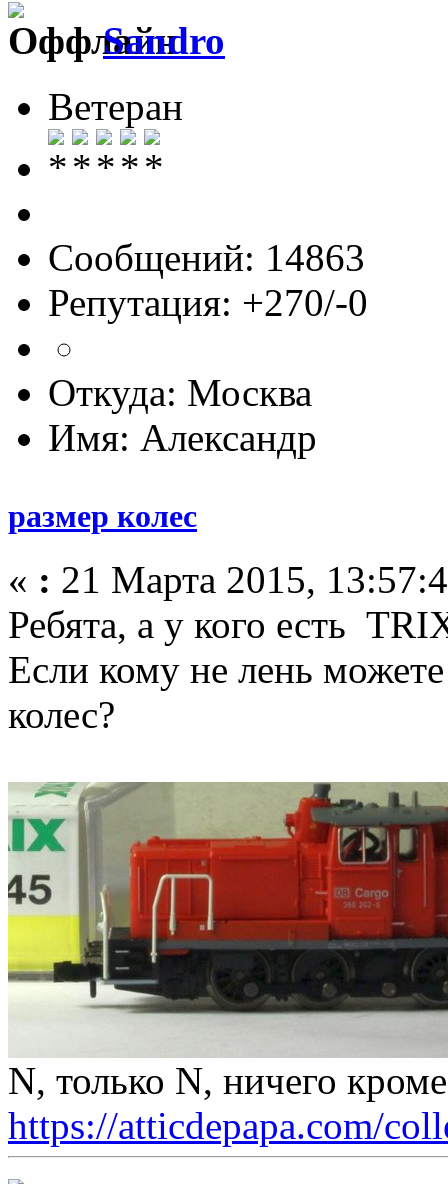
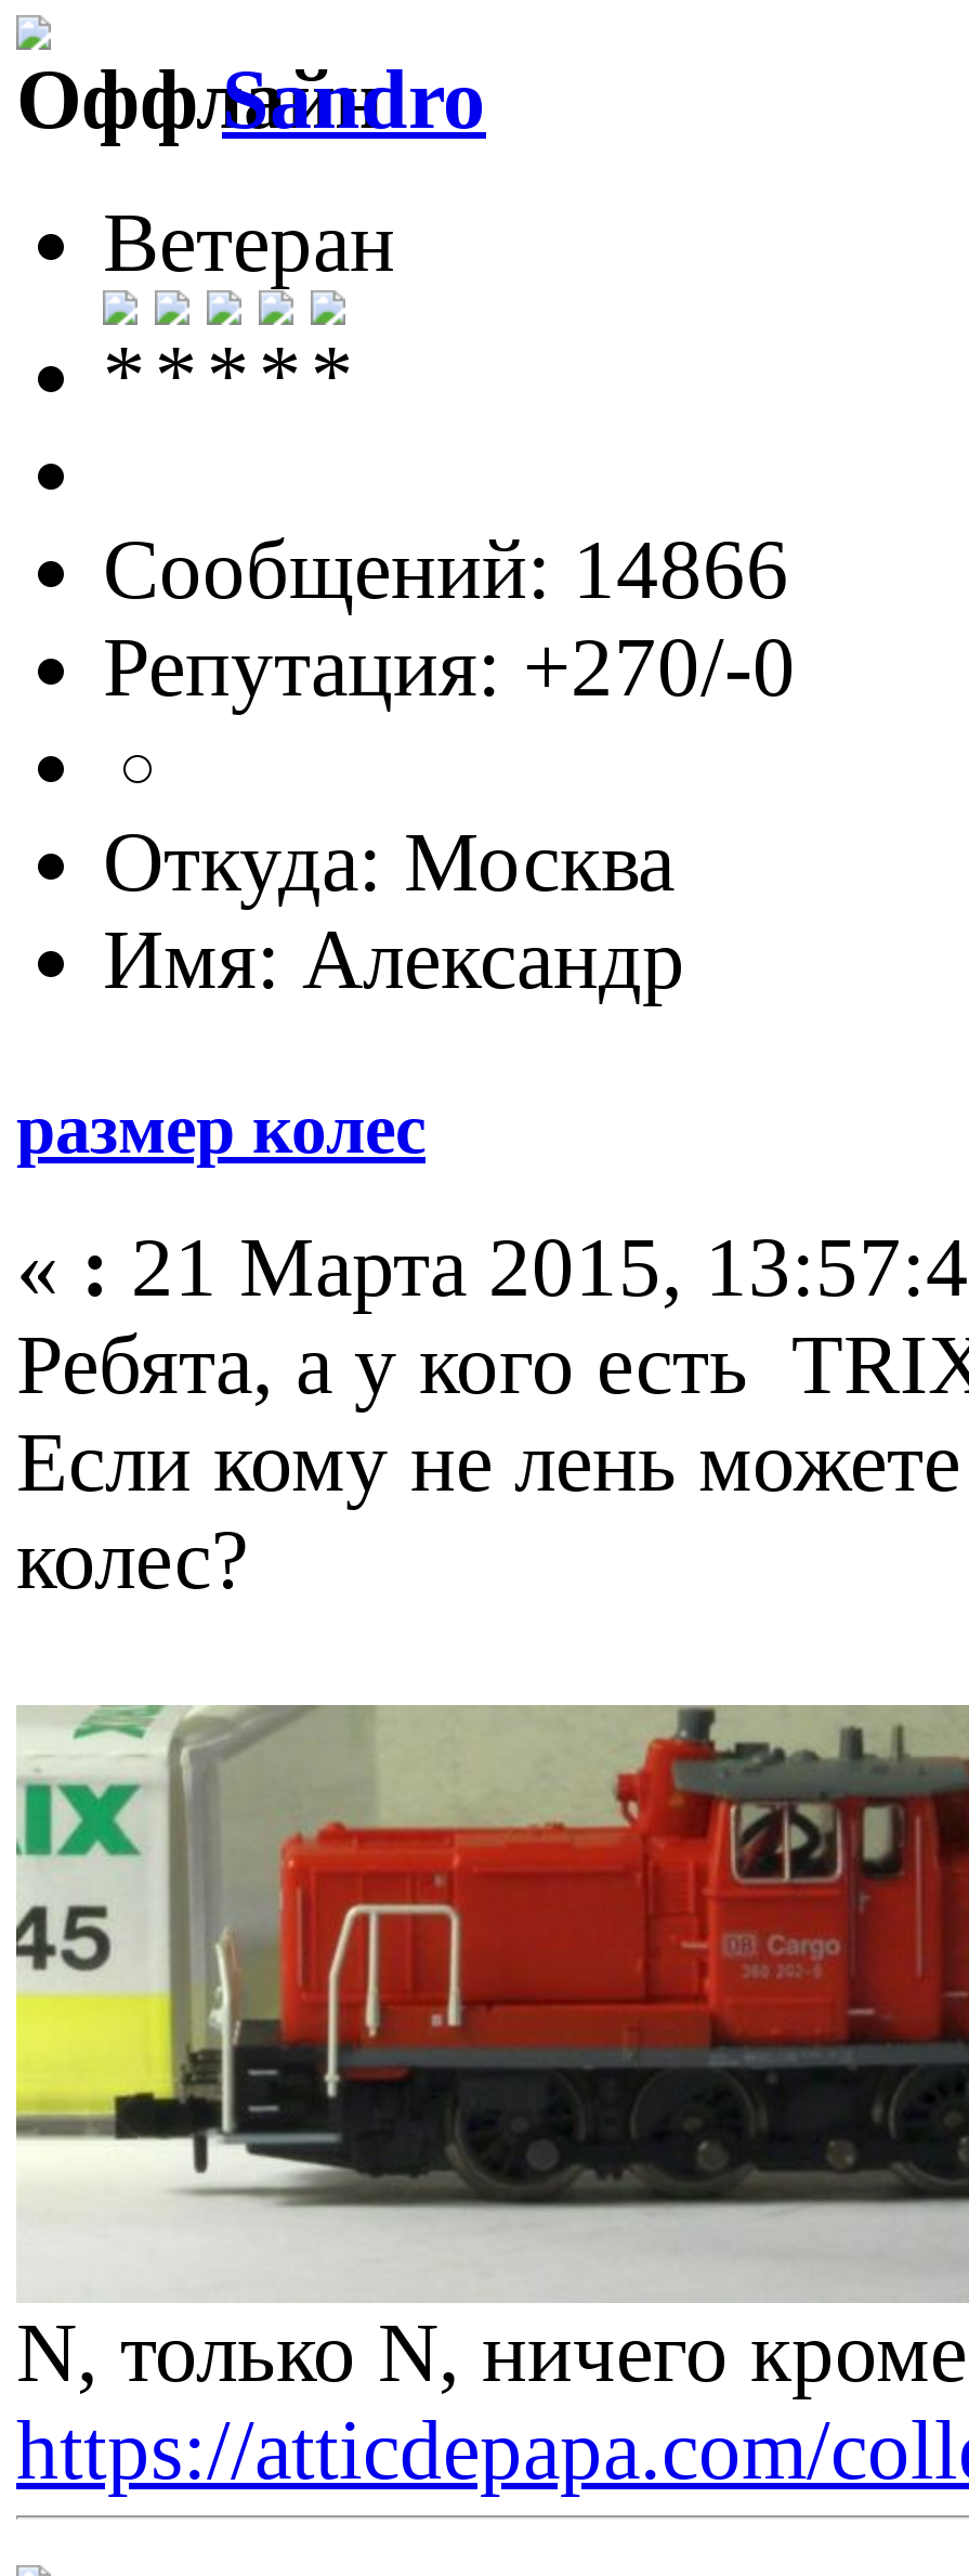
- Сообщений: 14863
+ Сообщений: 14866
